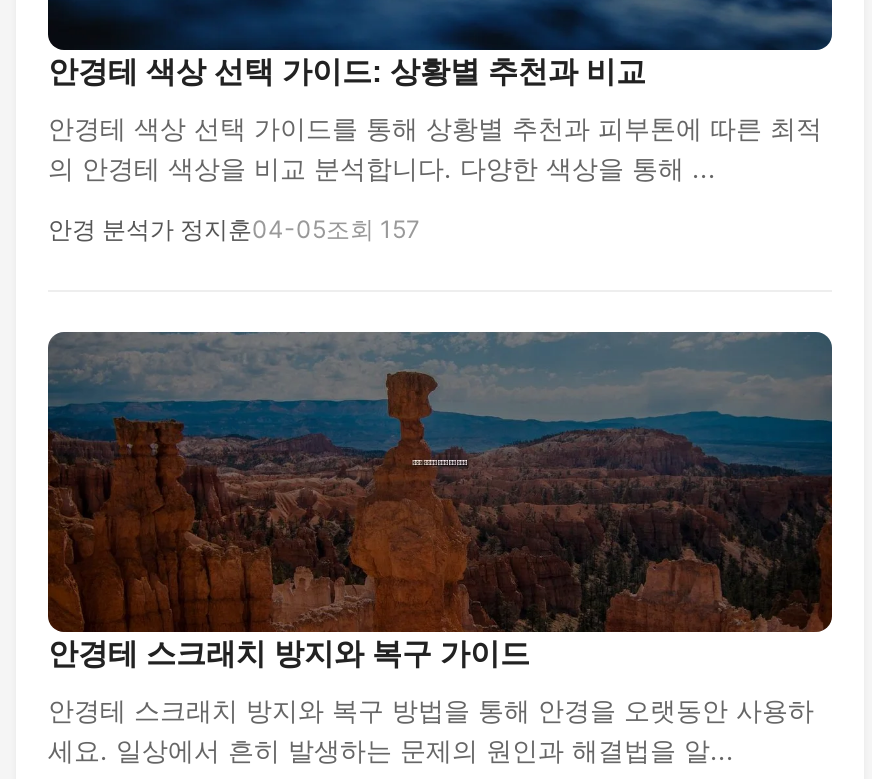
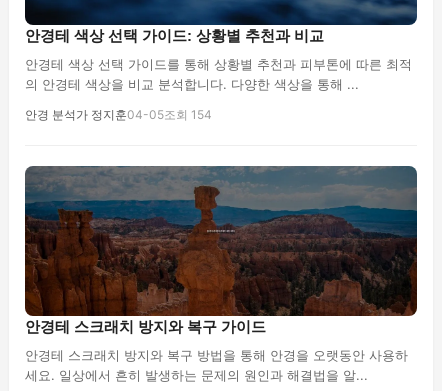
- 안경 분석가 정지훈04-05조회 157
+ 안경 분석가 정지훈04-05조회 154
